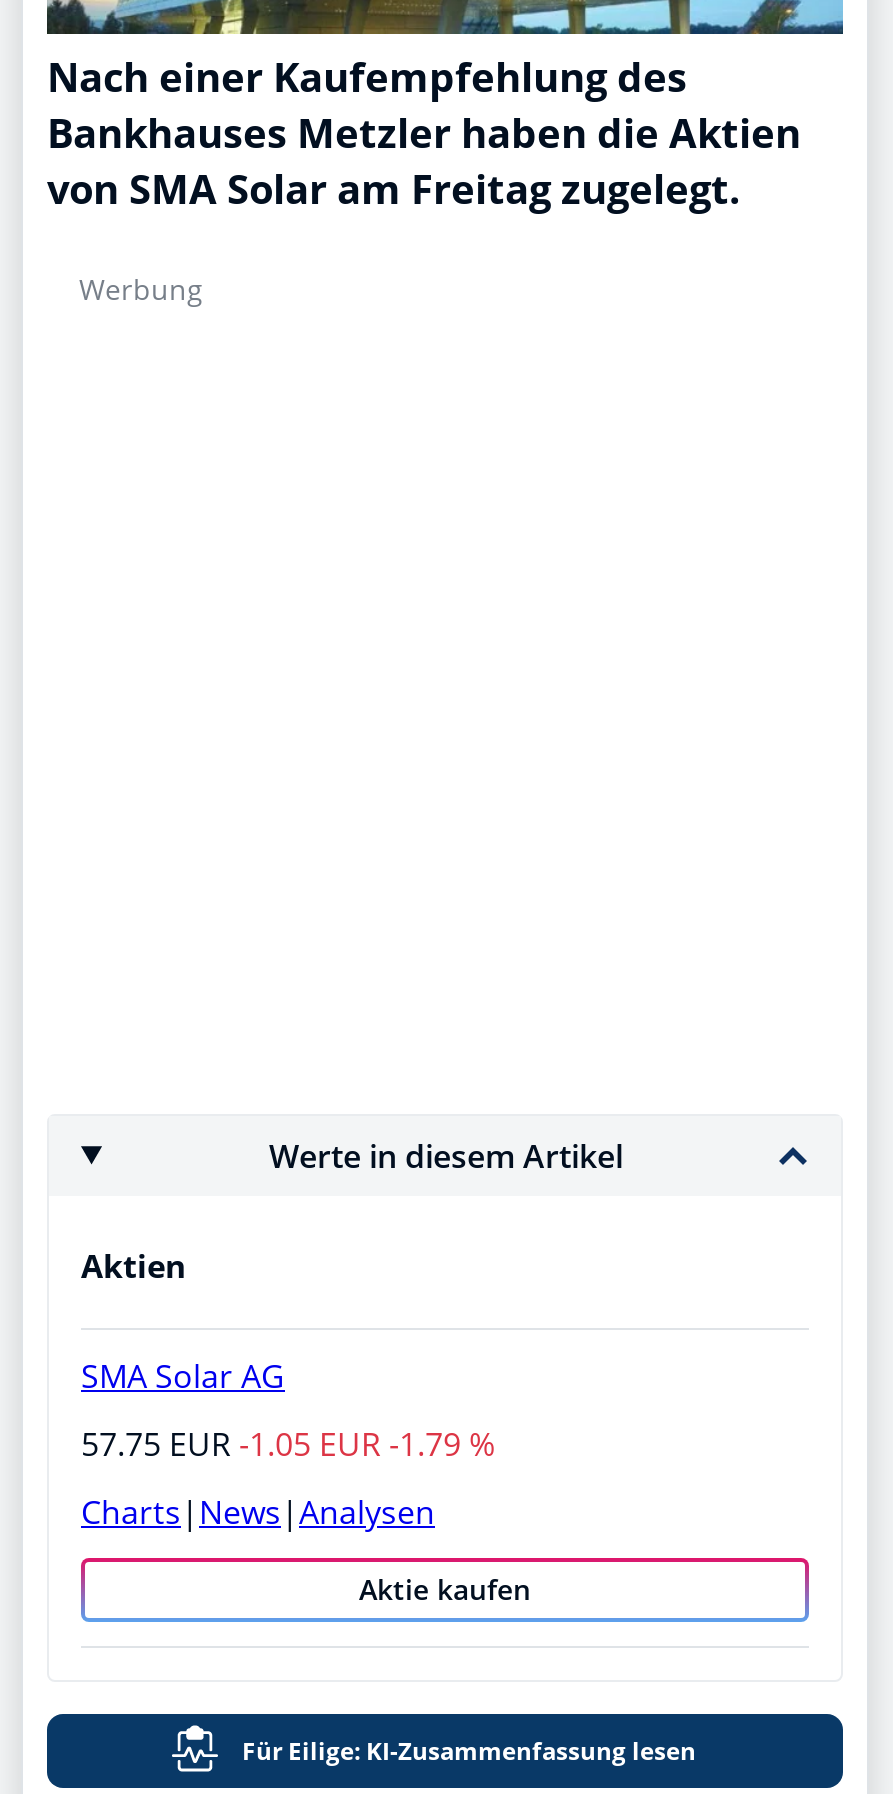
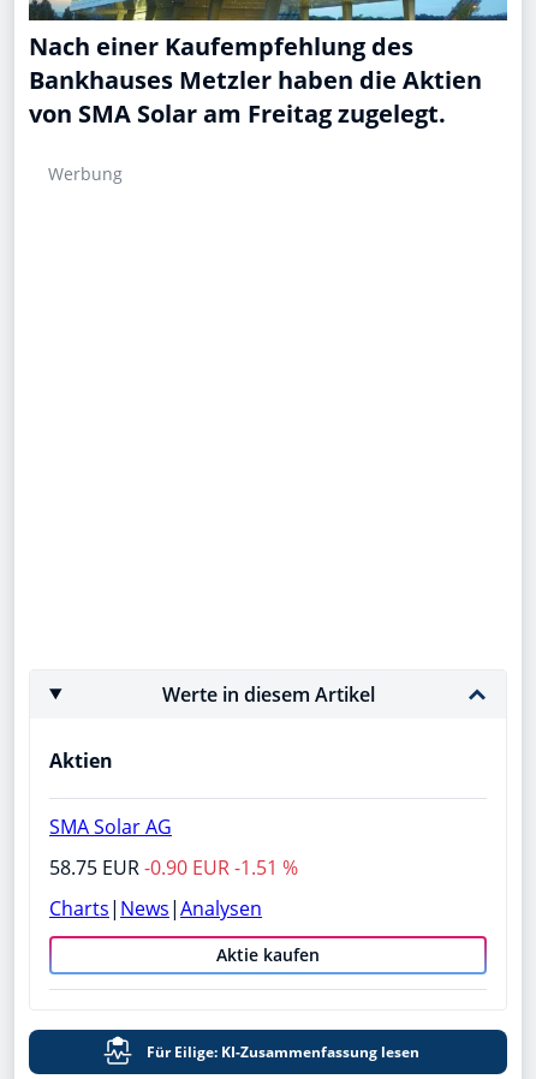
- 57.75 EUR -1.05 EUR -1.79 %
+ 58.75 EUR -0.90 EUR -1.51 %
